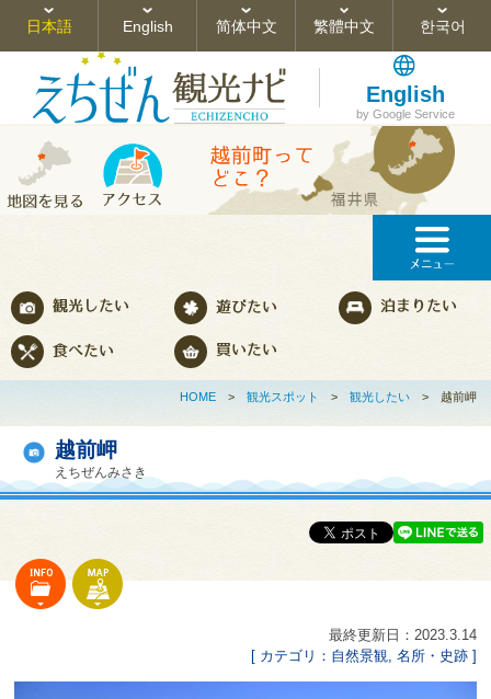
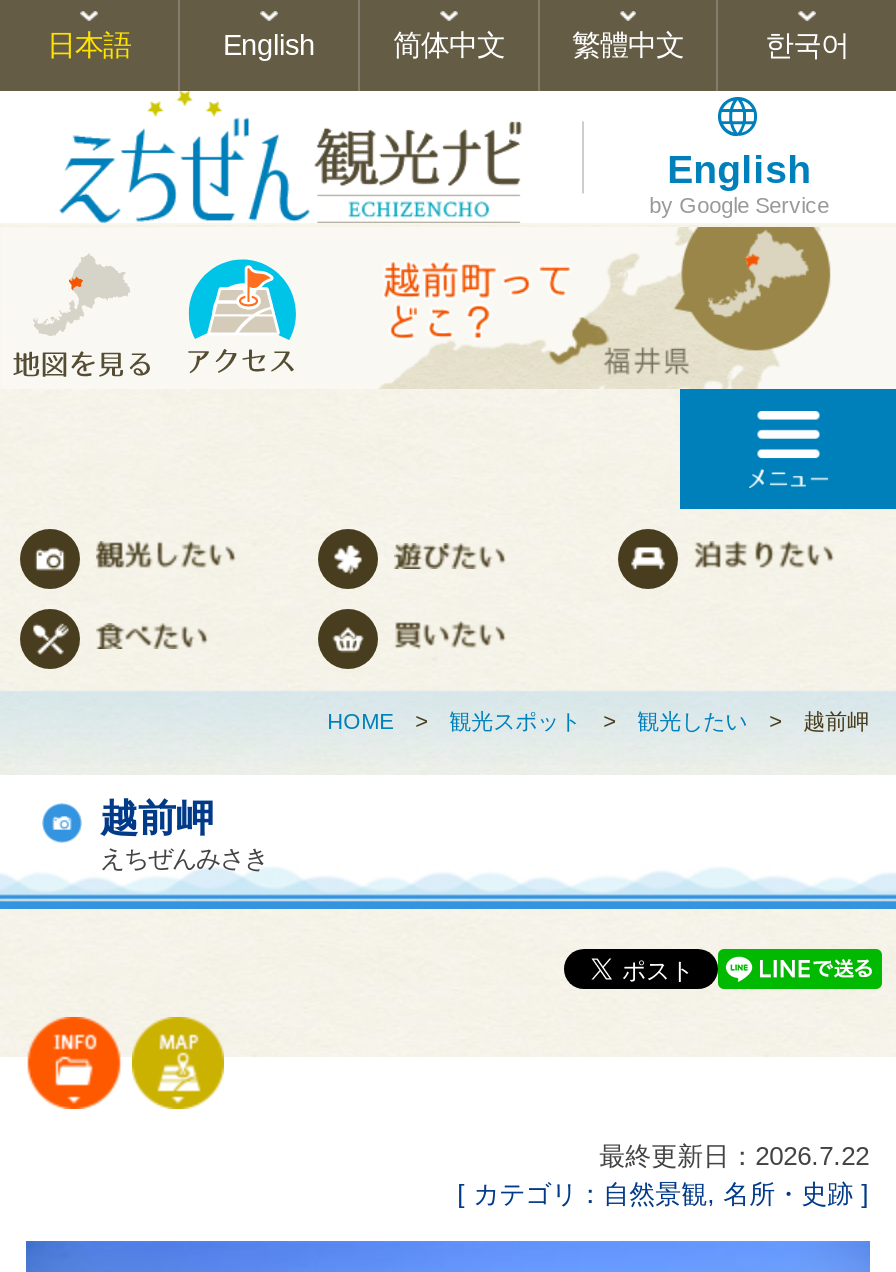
- 最終更新日：2023.3.14
+ 最終更新日：2026.7.22
